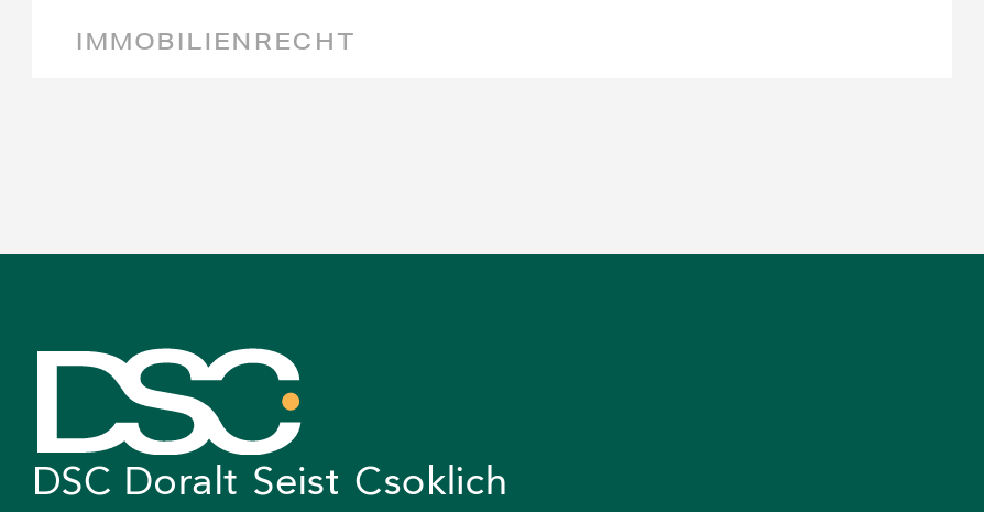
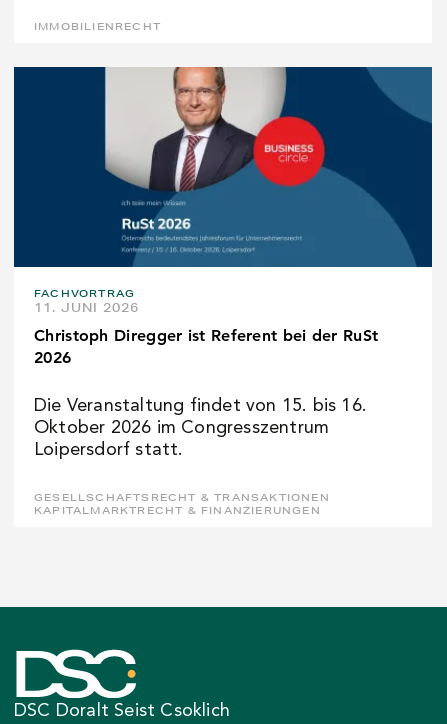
+ [image]
+ FACHVORTRAG
+ 11. JUNI 2026
+ Christoph Diregger ist Referent bei der RuSt
+ 2026
+ Die Veranstaltung findet von 15. bis 16.
+ Oktober 2026 im Congresszentrum
+ Loipersdorf statt.
+ GESELLSCHAFTSRECHT & TRANSAKTIONEN
+ KAPITALMARKTRECHT & FINANZIERUNGEN
